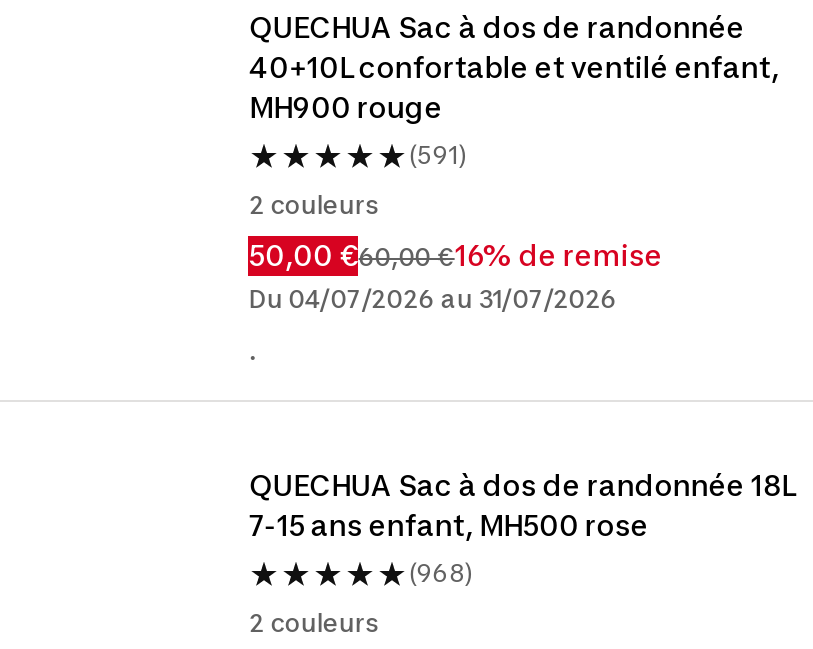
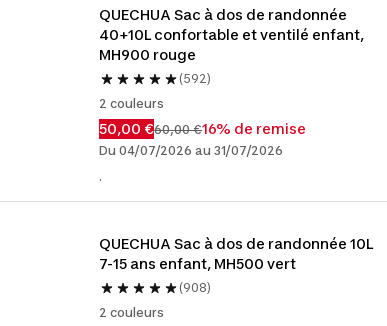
- (591)
+ (592)

- QUECHUA Sac à dos de randonnée 18L
+ QUECHUA Sac à dos de randonnée 10L

- 7-15 ans enfant, MH500 rose
+ 7-15 ans enfant, MH500 vert

- (968)
+ (908)
